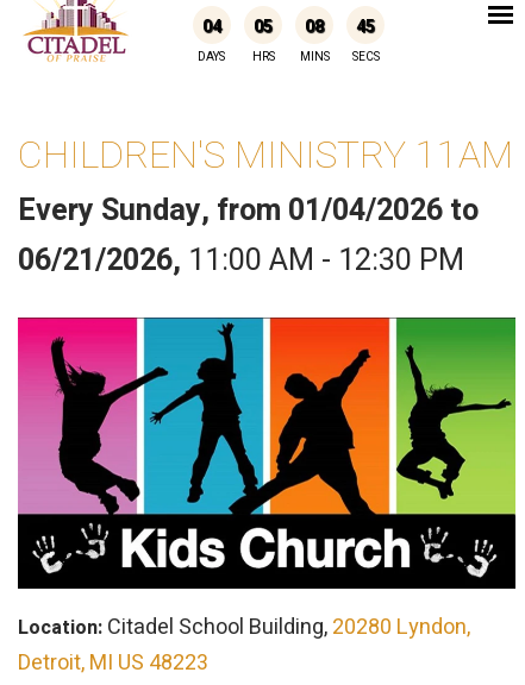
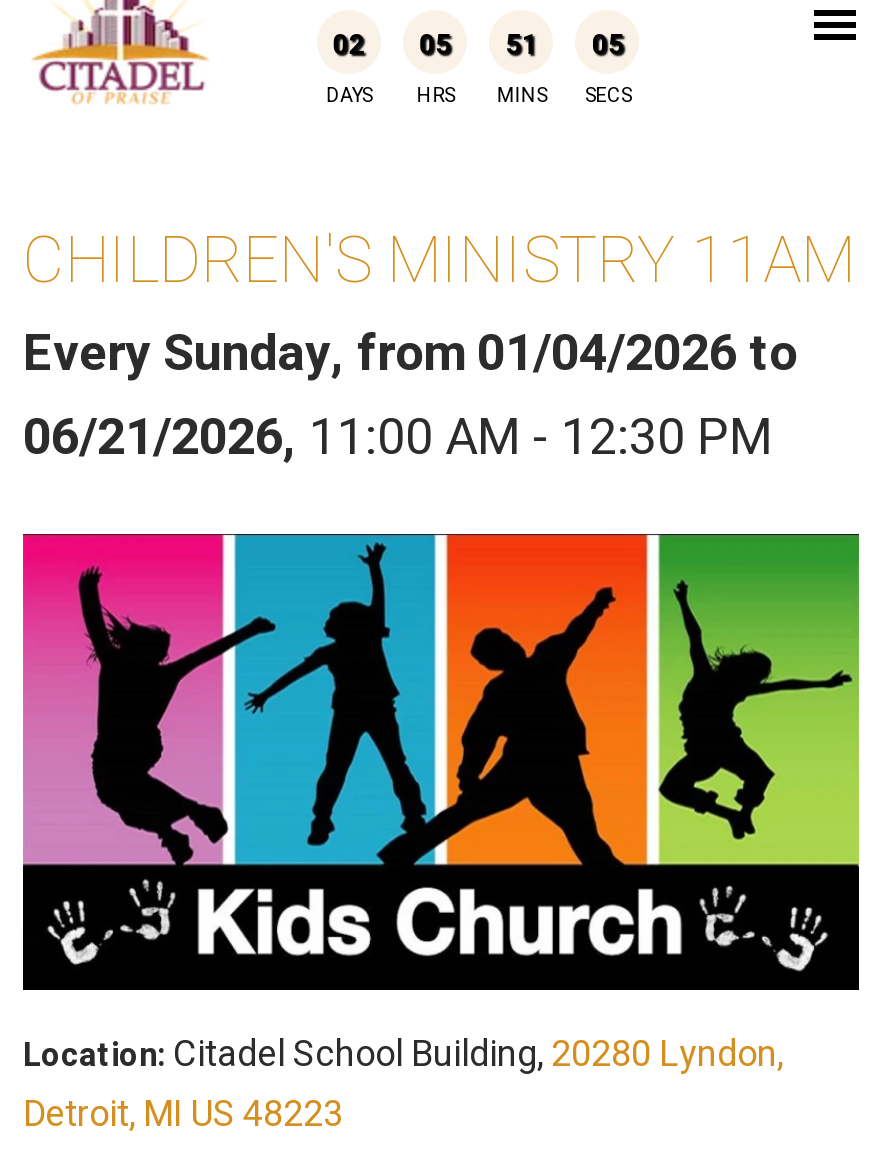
- 04
+ 02

- 08
+ 51

- 45
+ 05
